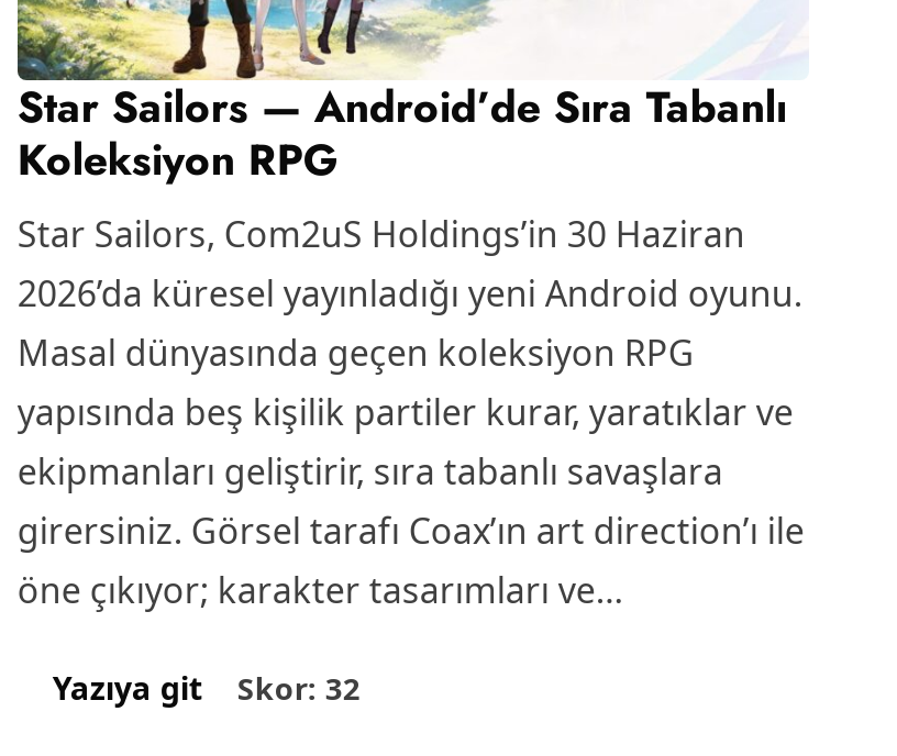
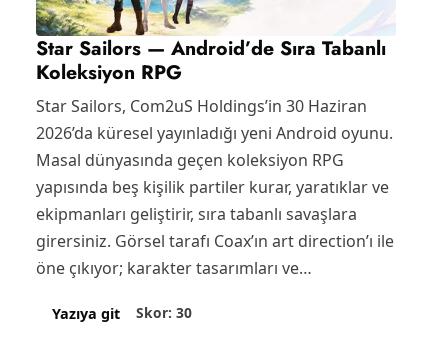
- Yazıya git Skor: 32
+ Yazıya git Skor: 30
